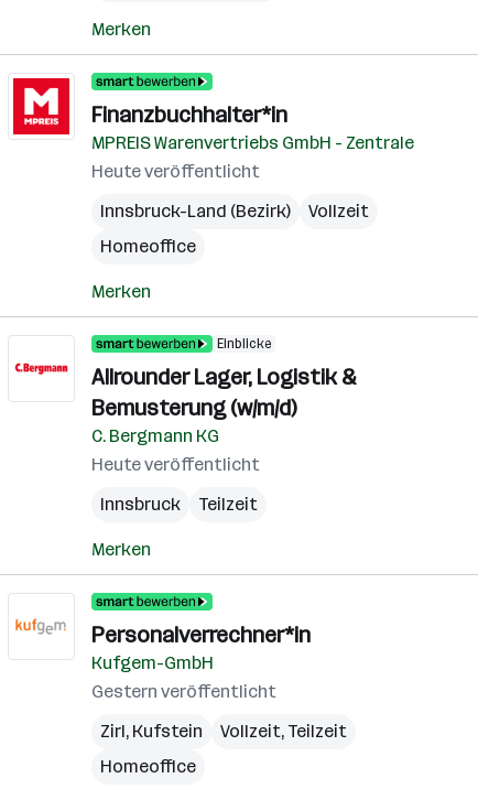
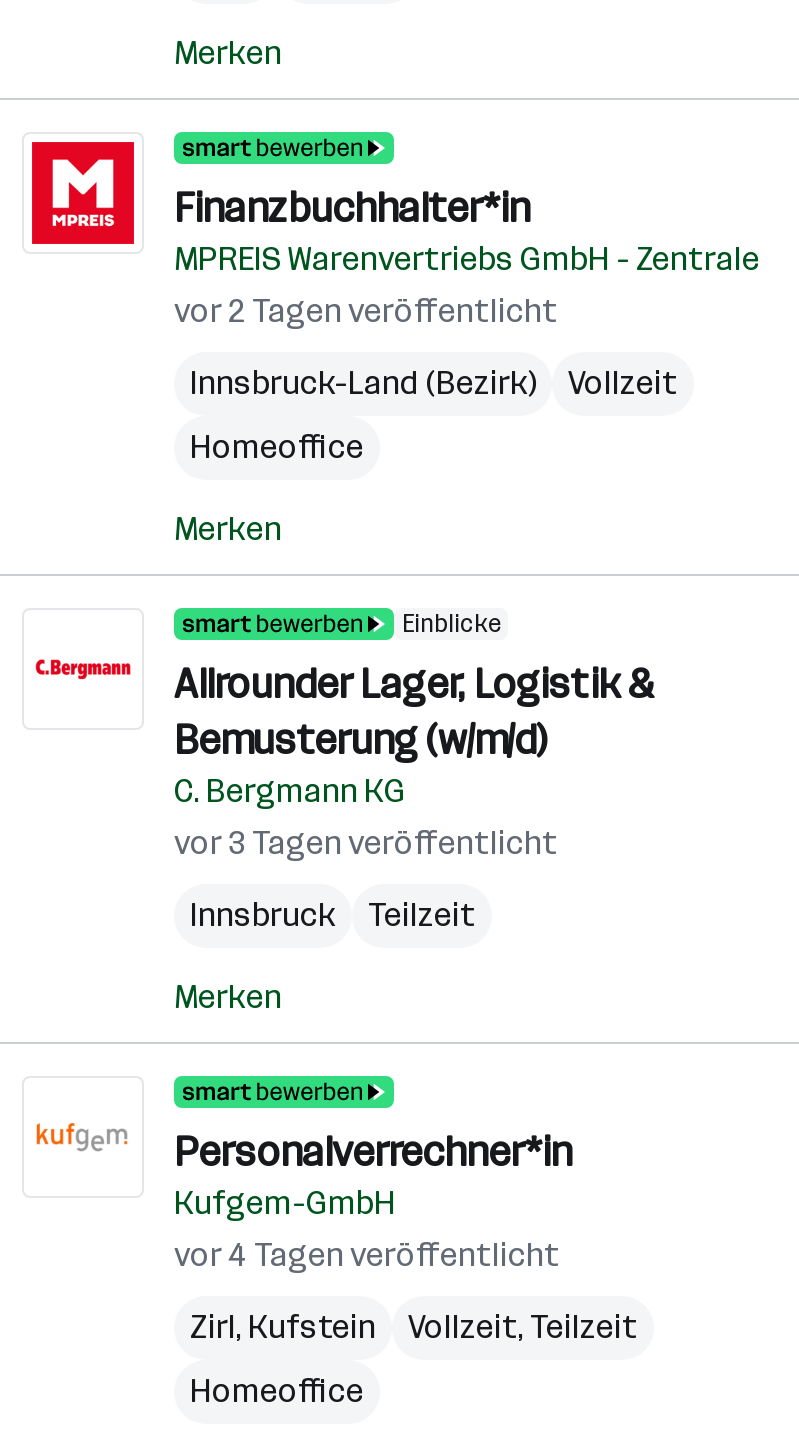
- Heute veröffentlicht
+ vor 2 Tagen veröffentlicht

- Heute veröffentlicht
+ vor 3 Tagen veröffentlicht

- Gestern veröffentlicht
+ vor 4 Tagen veröffentlicht
